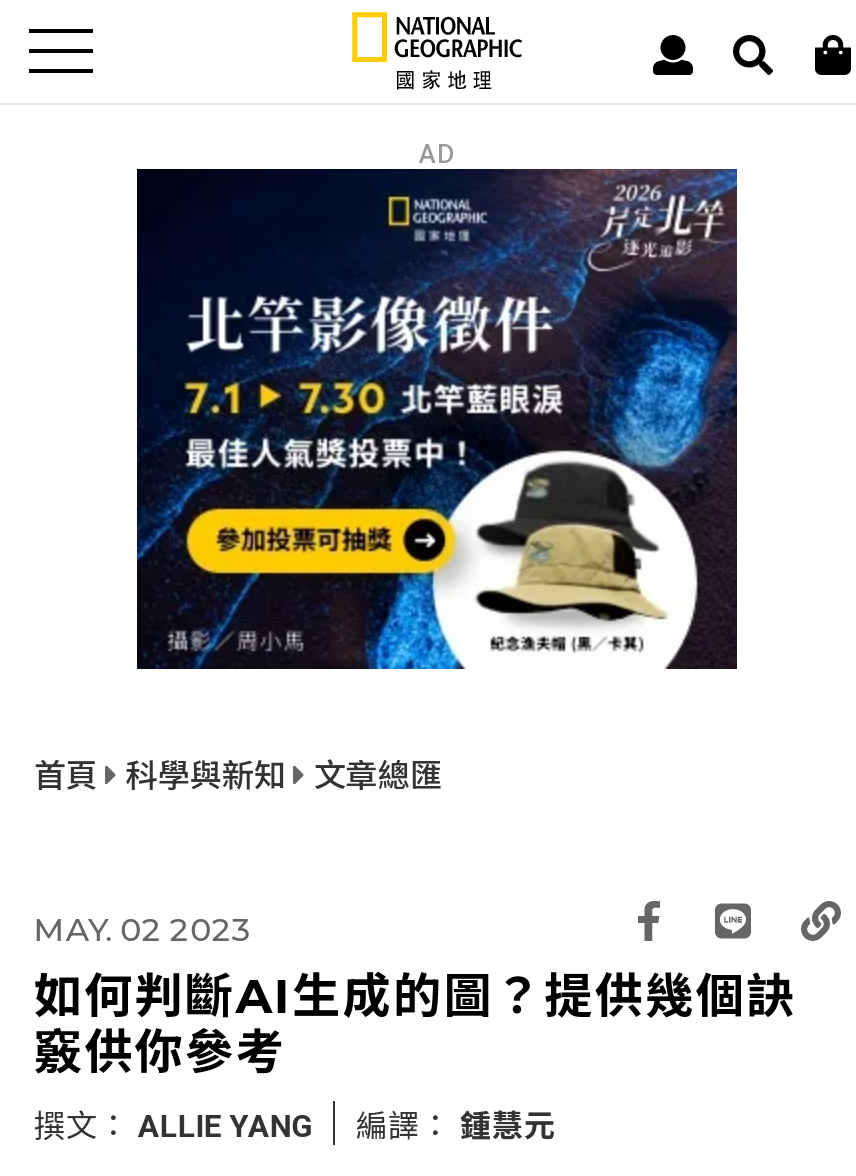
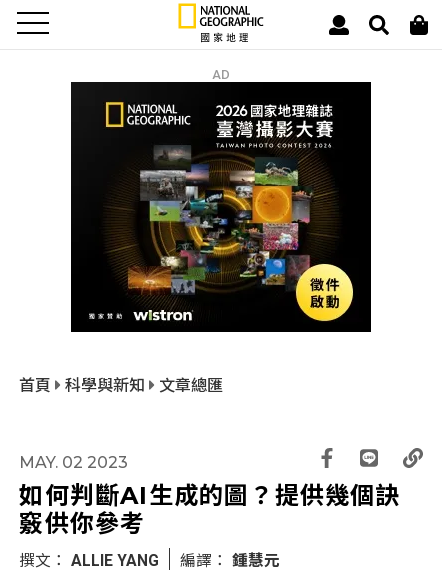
- [image]
+ [image]
